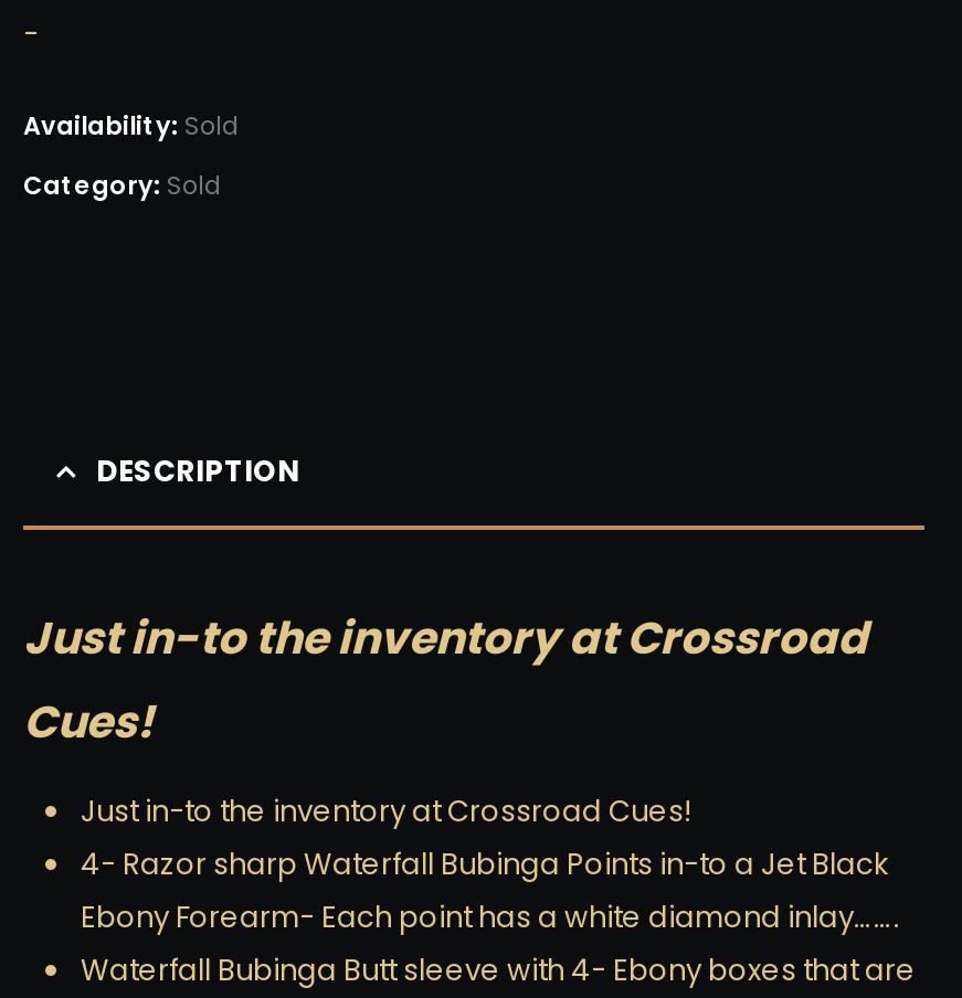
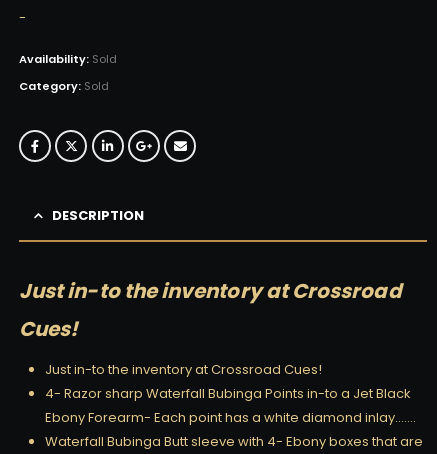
+ [image]
